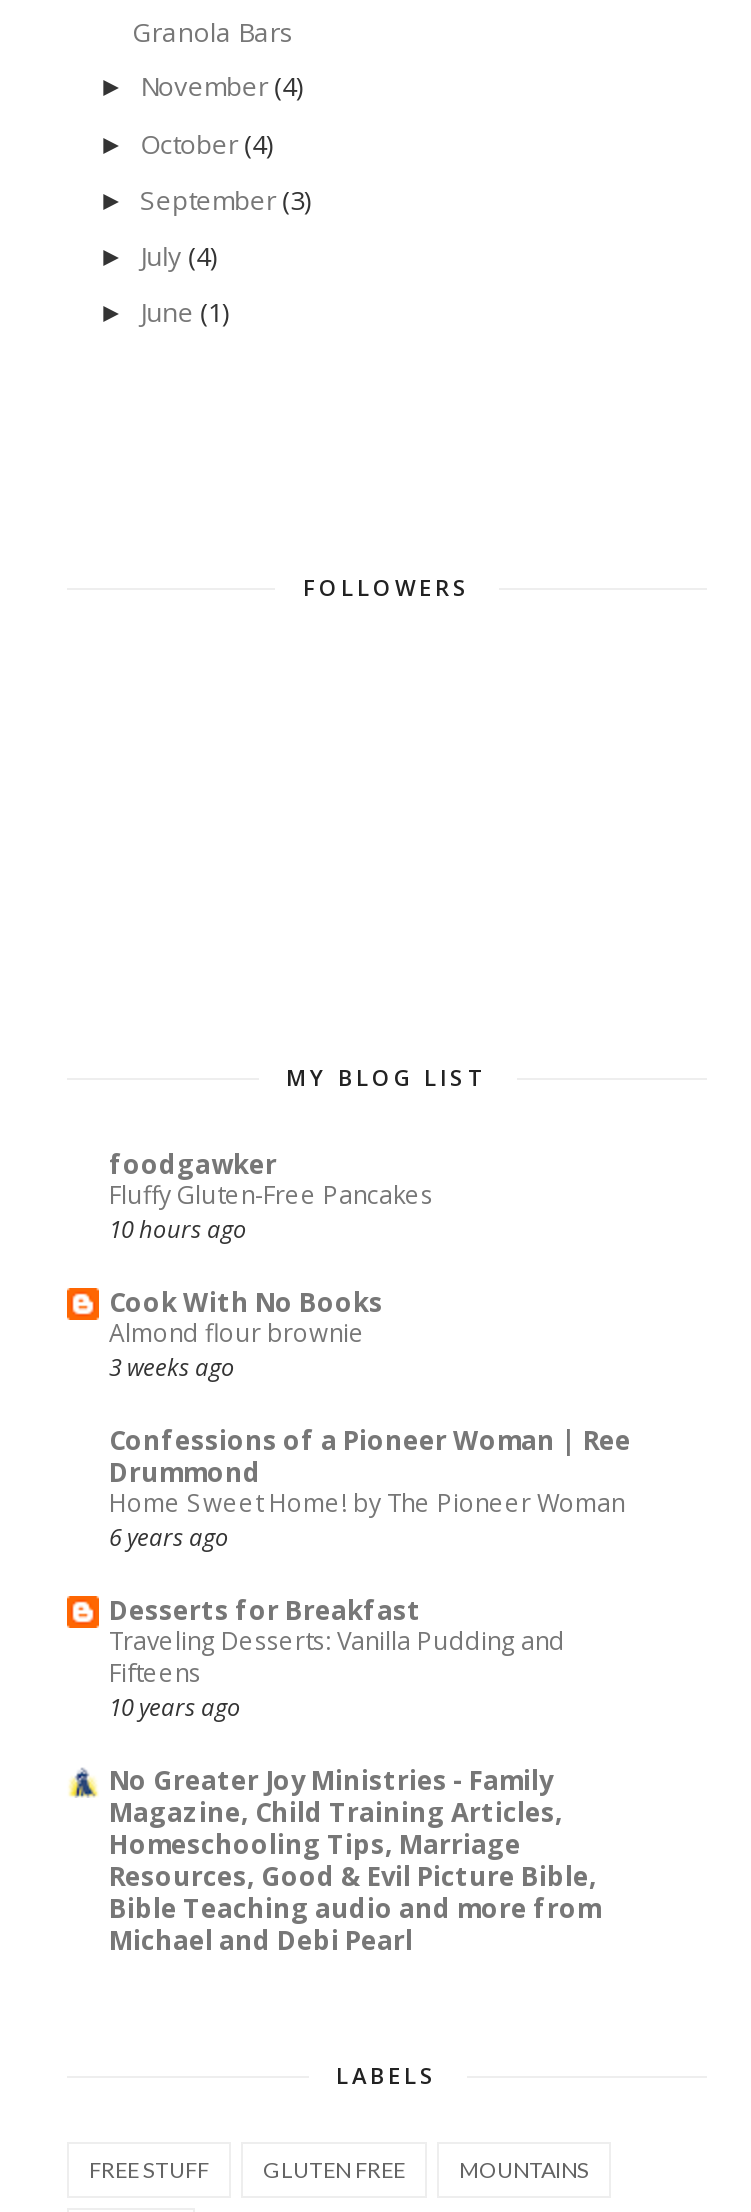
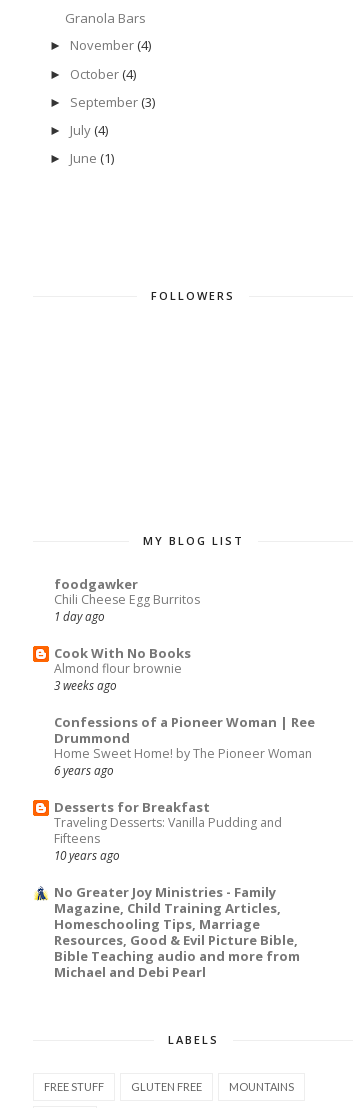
- Fluffy Gluten-Free Pancakes
- 10 hours ago
+ Chili Cheese Egg Burritos
+ 1 day ago
